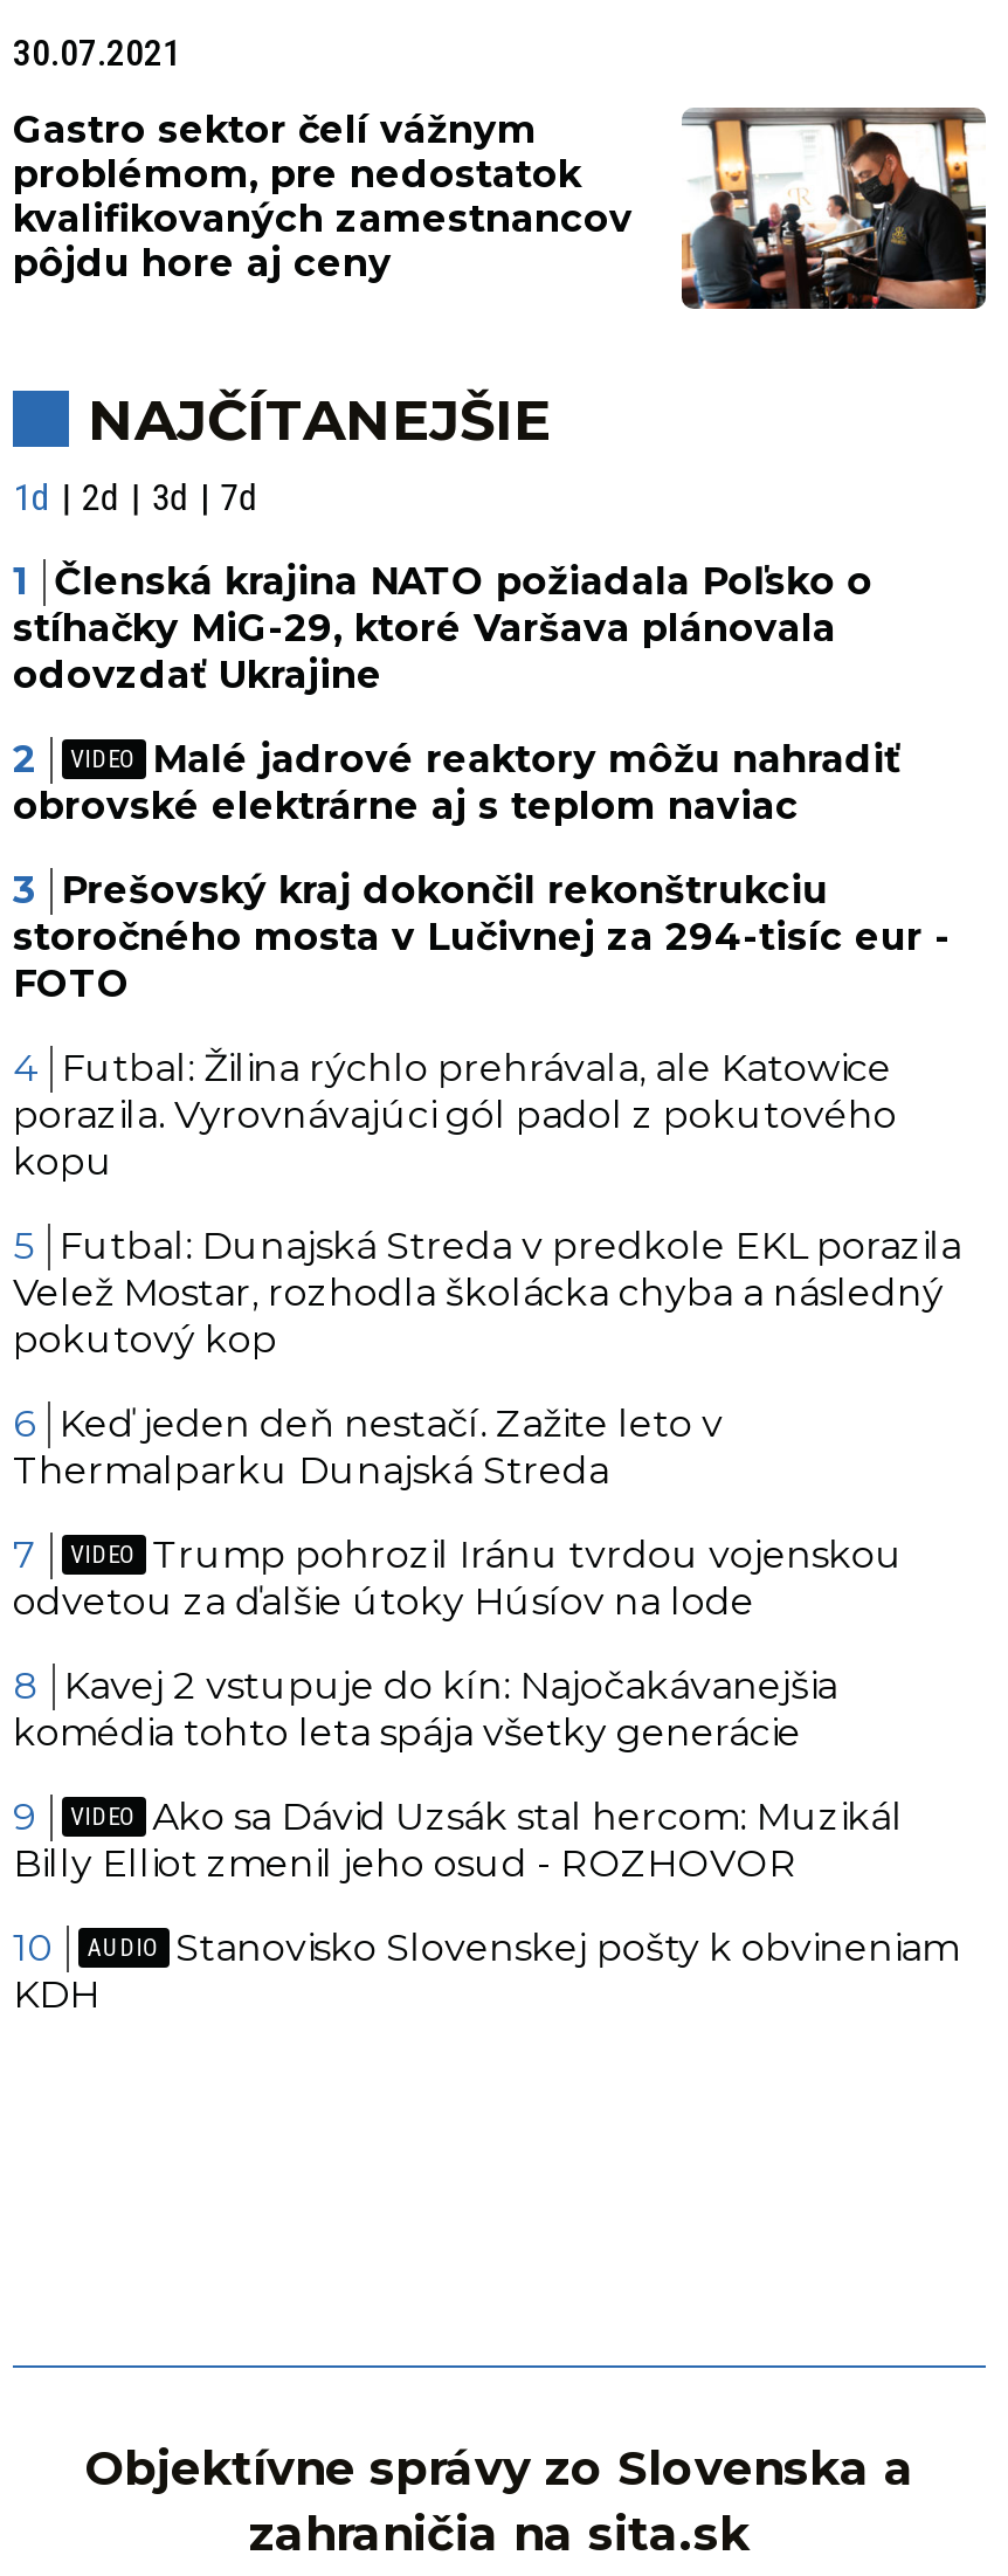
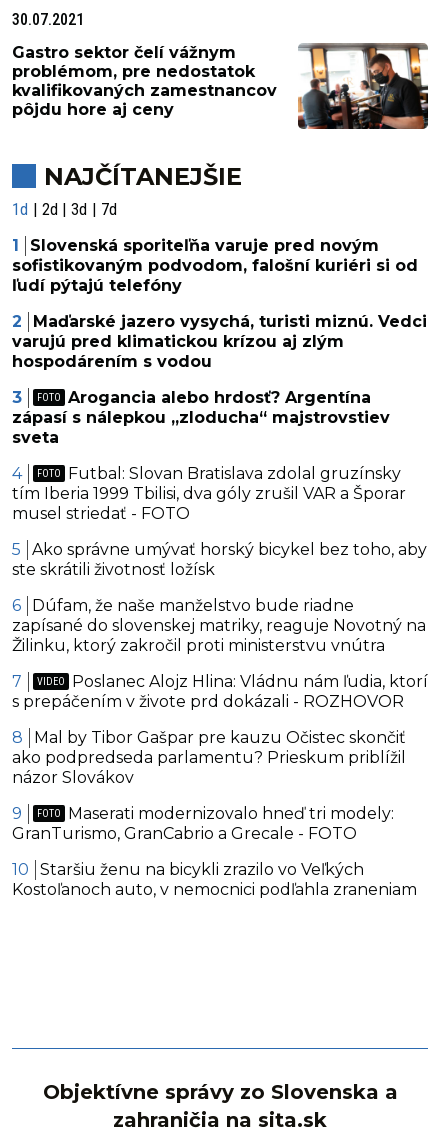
- Členská krajina NATO požiadala Poľsko o
- stíhačky MiG-29, ktoré Varšava plánovala
- odovzdať Ukrajine
+ Slovenská sporiteľňa varuje pred novým
+ sofistikovaným podvodom, falošní kuriéri si od
+ ľudí pýtajú telefóny

- Malé jadrové reaktory môžu nahradiť
- obrovské elektrárne aj s teplom naviac
+ Maďarské jazero vysychá, turisti miznú. Vedci
+ varujú pred klimatickou krízou aj zlým
+ hospodárením s vodou

- Prešovský kraj dokončil rekonštrukciu
- storočného mosta v Lučivnej za 294-tisíc eur -
- FOTO
+ Arogancia alebo hrdosť? Argentína
+ zápasí s nálepkou „zloducha“ majstrovstiev
+ sveta

- Futbal: Žilina rýchlo prehrávala, ale Katowice
- porazila. Vyrovnávajúci gól padol z pokutového
- kopu
+ Futbal: Slovan Bratislava zdolal gruzínsky
+ tím Iberia 1999 Tbilisi, dva góly zrušil VAR a Šporar
+ musel striedať - FOTO

- Futbal: Dunajská Streda v predkole EKL porazila
- Velež Mostar, rozhodla školácka chyba a následný
- pokutový kop
+ Ako správne umývať horský bicykel bez toho, aby
+ ste skrátili životnosť ložísk

- Keď jeden deň nestačí. Zažite leto v
- Thermalparku Dunajská Streda
+ Dúfam, že naše manželstvo bude riadne
+ zapísané do slovenskej matriky, reaguje Novotný na
+ Žilinku, ktorý zakročil proti ministerstvu vnútra

- Trump pohrozil Iránu tvrdou vojenskou
- odvetou za ďalšie útoky Húsíov na lode
+ Poslanec Alojz Hlina: Vládnu nám ľudia, ktorí
+ s prepáčením v živote prd dokázali - ROZHOVOR

- Kavej 2 vstupuje do kín: Najočakávanejšia
- komédia tohto leta spája všetky generácie
+ Mal by Tibor Gašpar pre kauzu Očistec skončiť
+ ako podpredseda parlamentu? Prieskum priblížil
+ názor Slovákov

- Ako sa Dávid Uzsák stal hercom: Muzikál
- Billy Elliot zmenil jeho osud - ROZHOVOR
+ Maserati modernizovalo hneď tri modely:
+ GranTurismo, GranCabrio a Grecale - FOTO

- Stanovisko Slovenskej pošty k obvineniam
- KDH
+ Staršiu ženu na bicykli zrazilo vo Veľkých
+ Kostoľanoch auto, v nemocnici podľahla zraneniam
